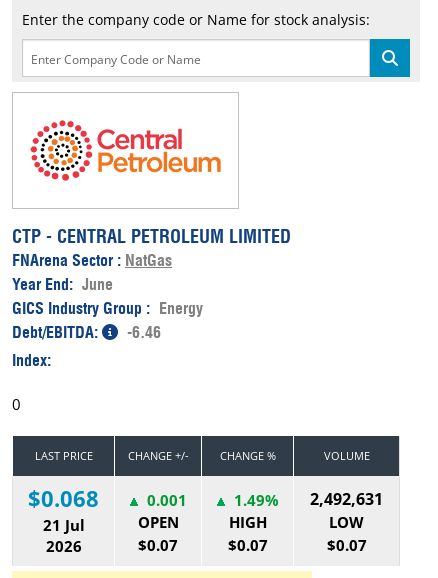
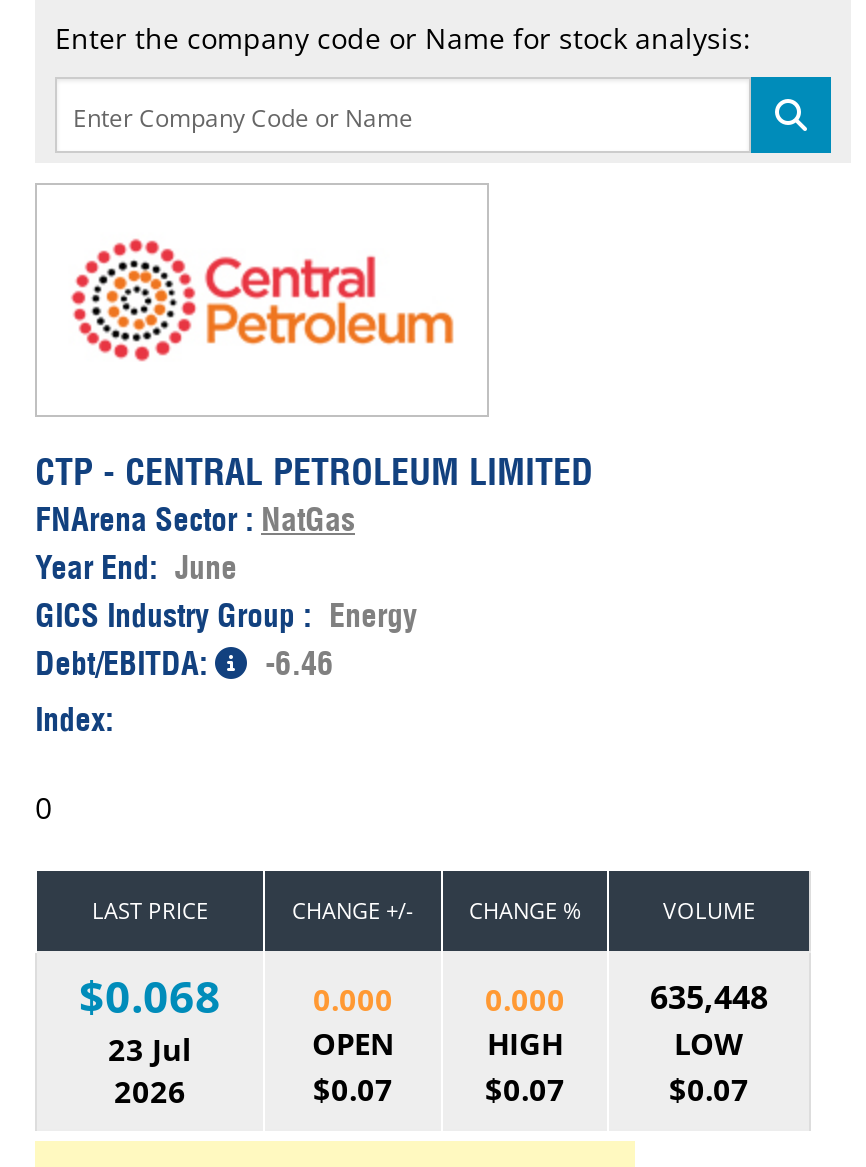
- 0.001
+ 0.000

- 1.49%
+ 0.000

- 2,492,631
+ 635,448

- 21 Jul
+ 23 Jul
